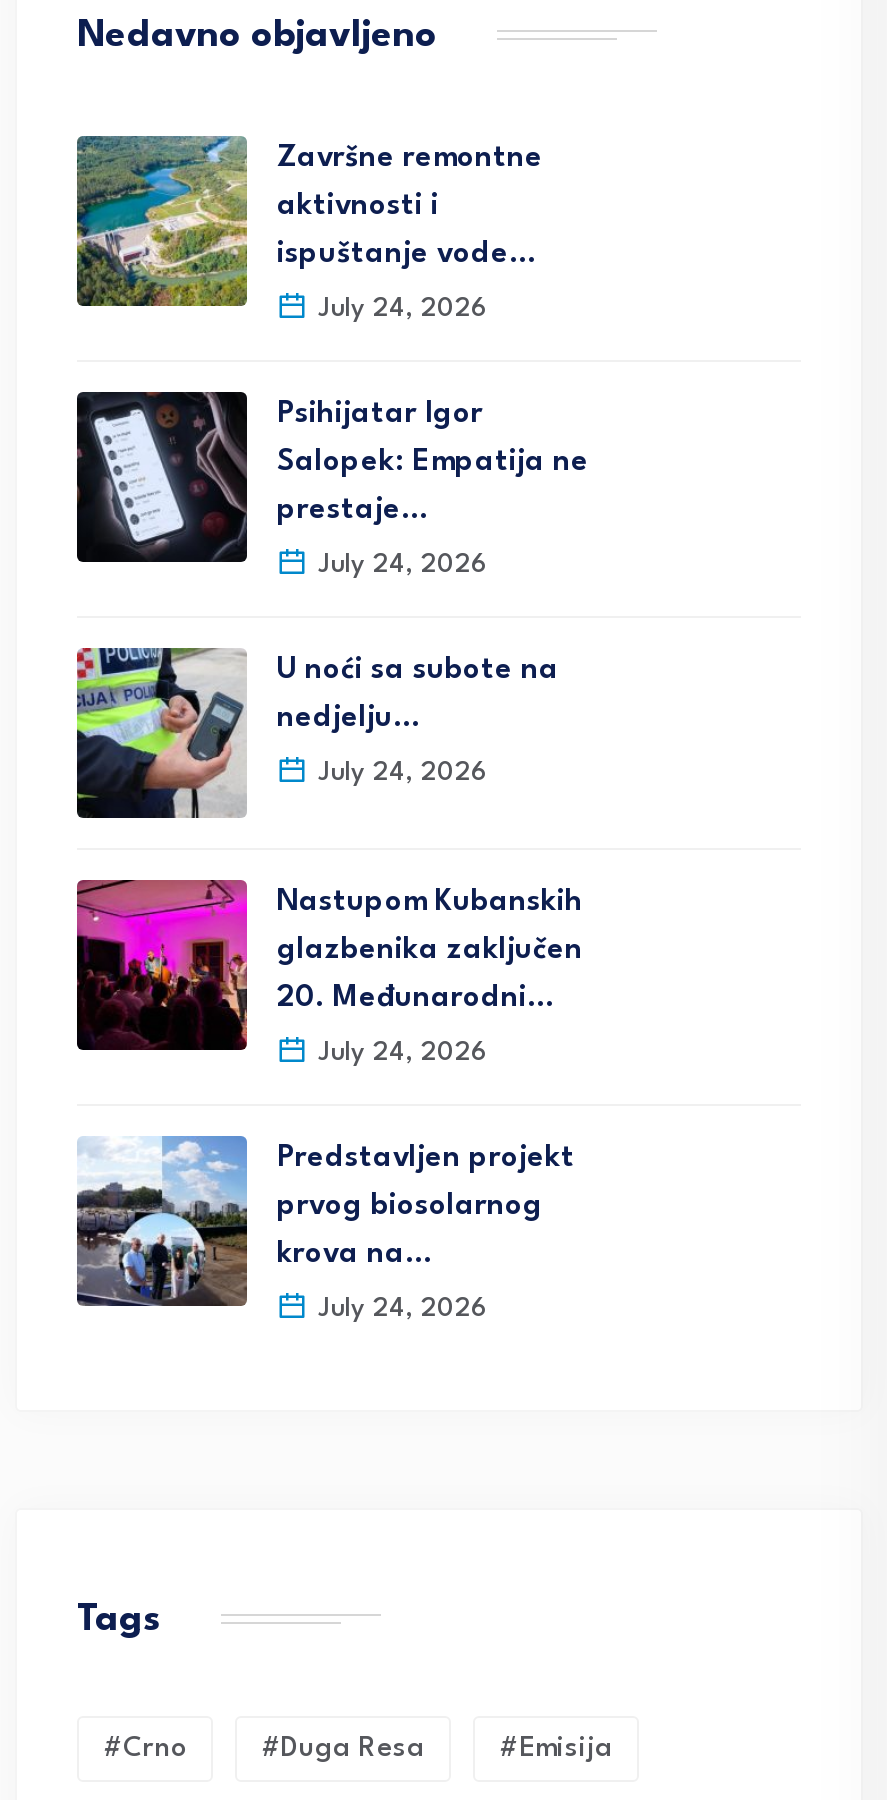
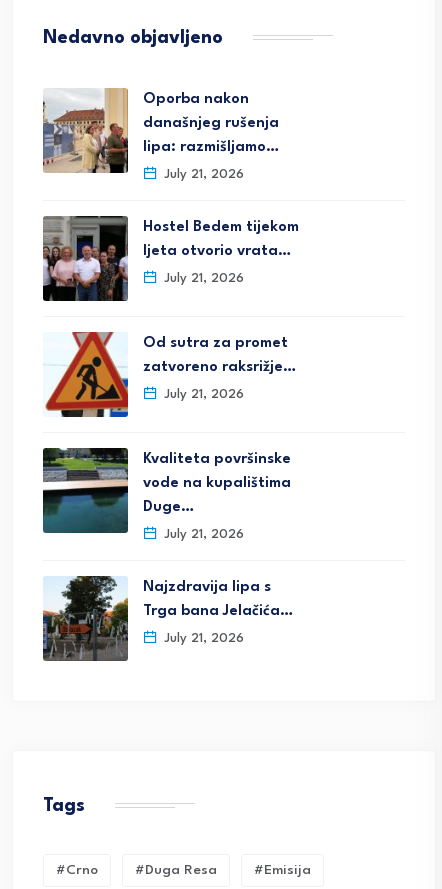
- [image]
- Završne remontne
- aktivnosti i
- ispuštanje vode…
- July 24, 2026
+ [image]
+ Oporba nakon
+ današnjeg rušenja
+ lipa: razmišljamo…
+ July 21, 2026

- [image]
- Psihijatar Igor
- Salopek: Empatija ne
- prestaje…
- July 24, 2026
+ [image]
+ Hostel Bedem tijekom
+ ljeta otvorio vrata…
+ July 21, 2026

- [image]
- U noći sa subote na
- nedjelju…
- July 24, 2026
+ [image]
+ Od sutra za promet
+ zatvoreno raksrižje…
+ July 21, 2026

- [image]
- Nastupom Kubanskih
- glazbenika zaključen
- 20. Međunarodni…
- July 24, 2026
+ [image]
+ Kvaliteta površinske
+ vode na kupalištima
+ Duge…
+ July 21, 2026

- [image]
- Predstavljen projekt
- prvog biosolarnog
- krova na…
- July 24, 2026
+ [image]
+ Najzdravija lipa s
+ Trga bana Jelačića…
+ July 21, 2026
